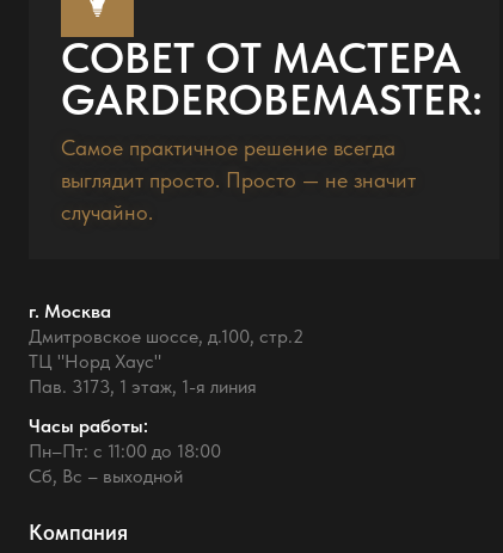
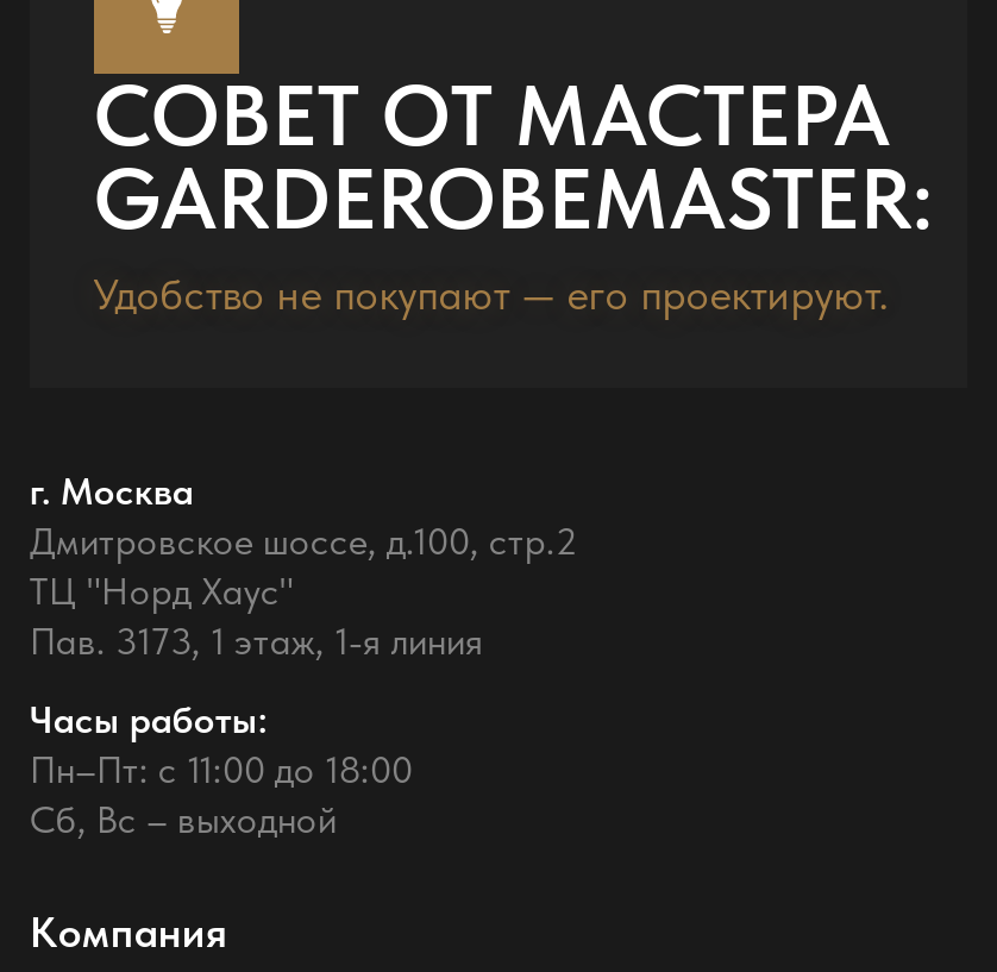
- Самое практичное решение всегда
- выглядит просто. Просто — не значит
- случайно.
+ Удобство не покупают — его проектируют.
